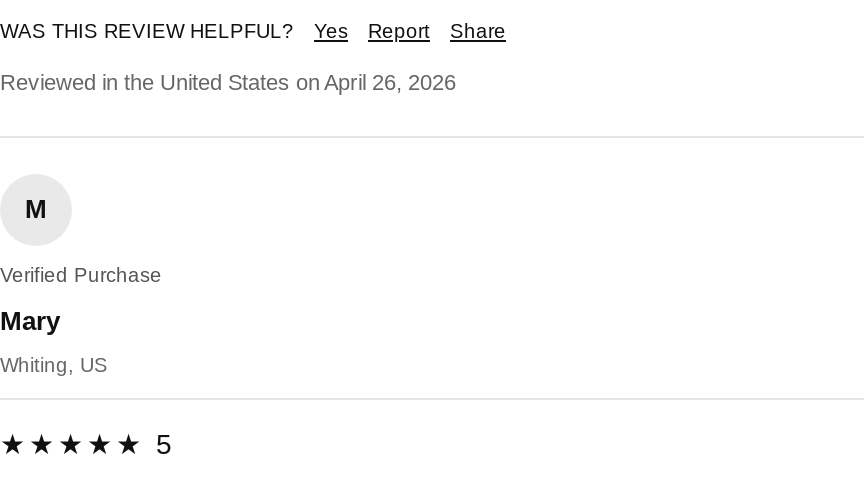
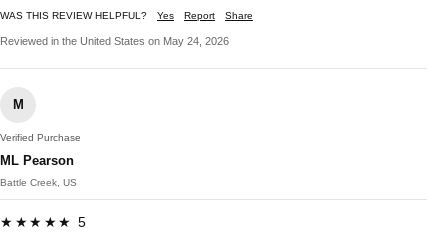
- Reviewed in the United States on April 26, 2026
+ Reviewed in the United States on May 24, 2026

- Mary
+ ML Pearson

- Whiting, US
+ Battle Creek, US
